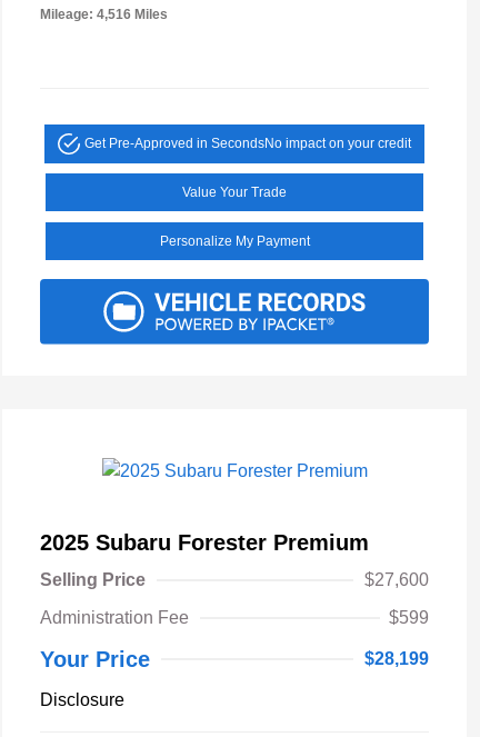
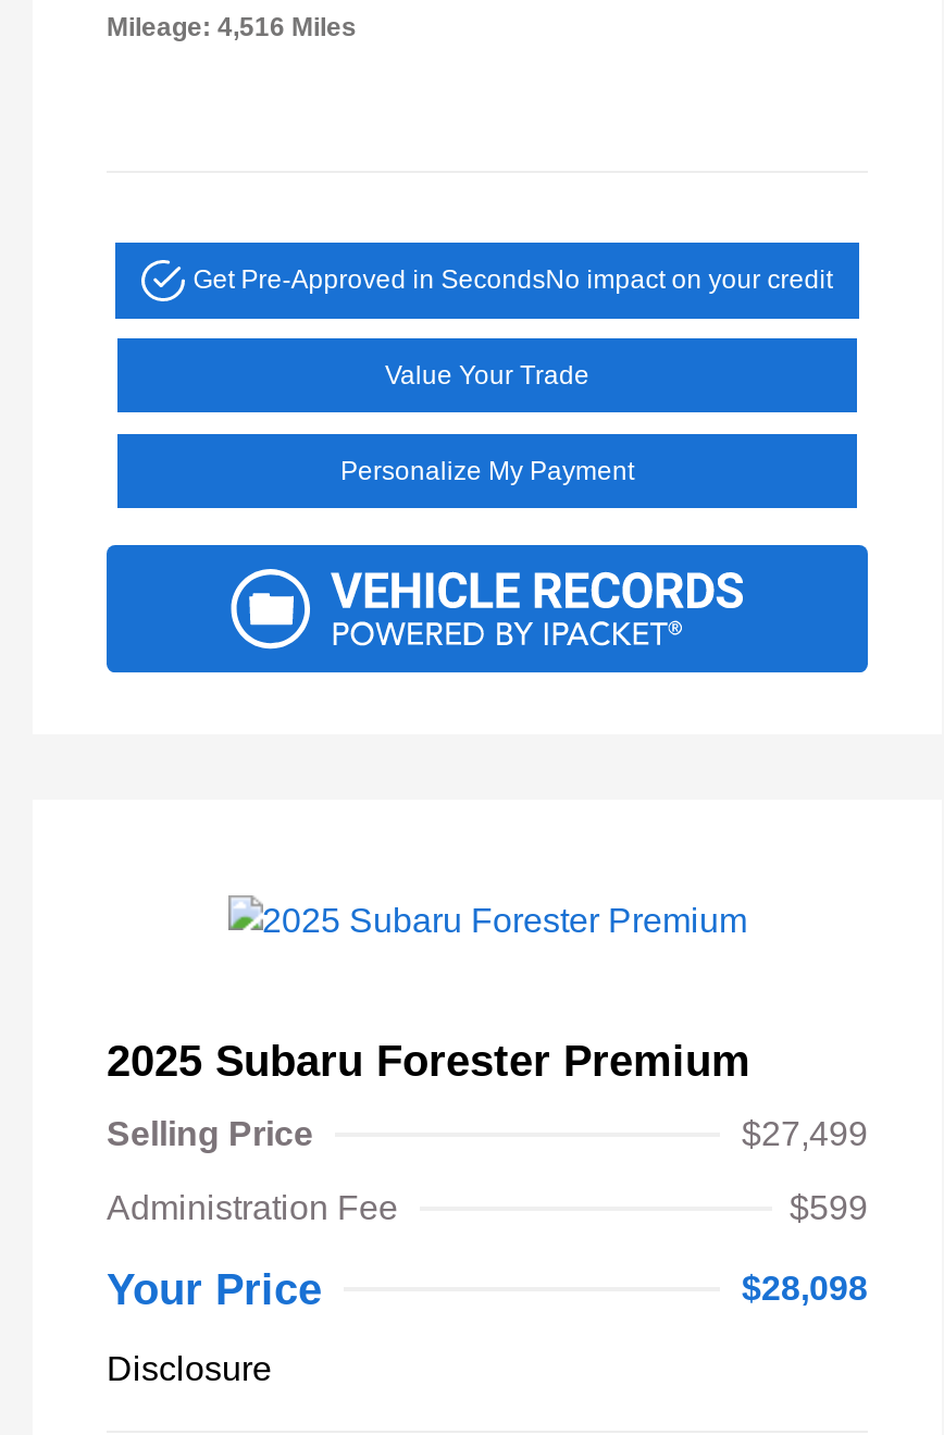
- $27,600
+ $27,499

- $28,199
+ $28,098
